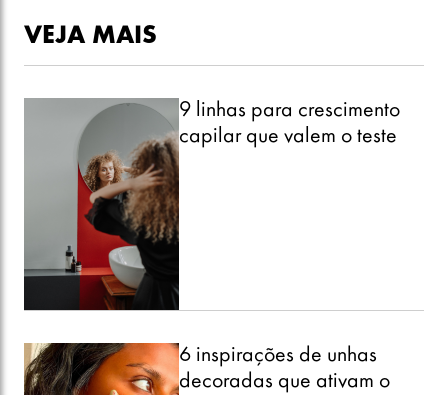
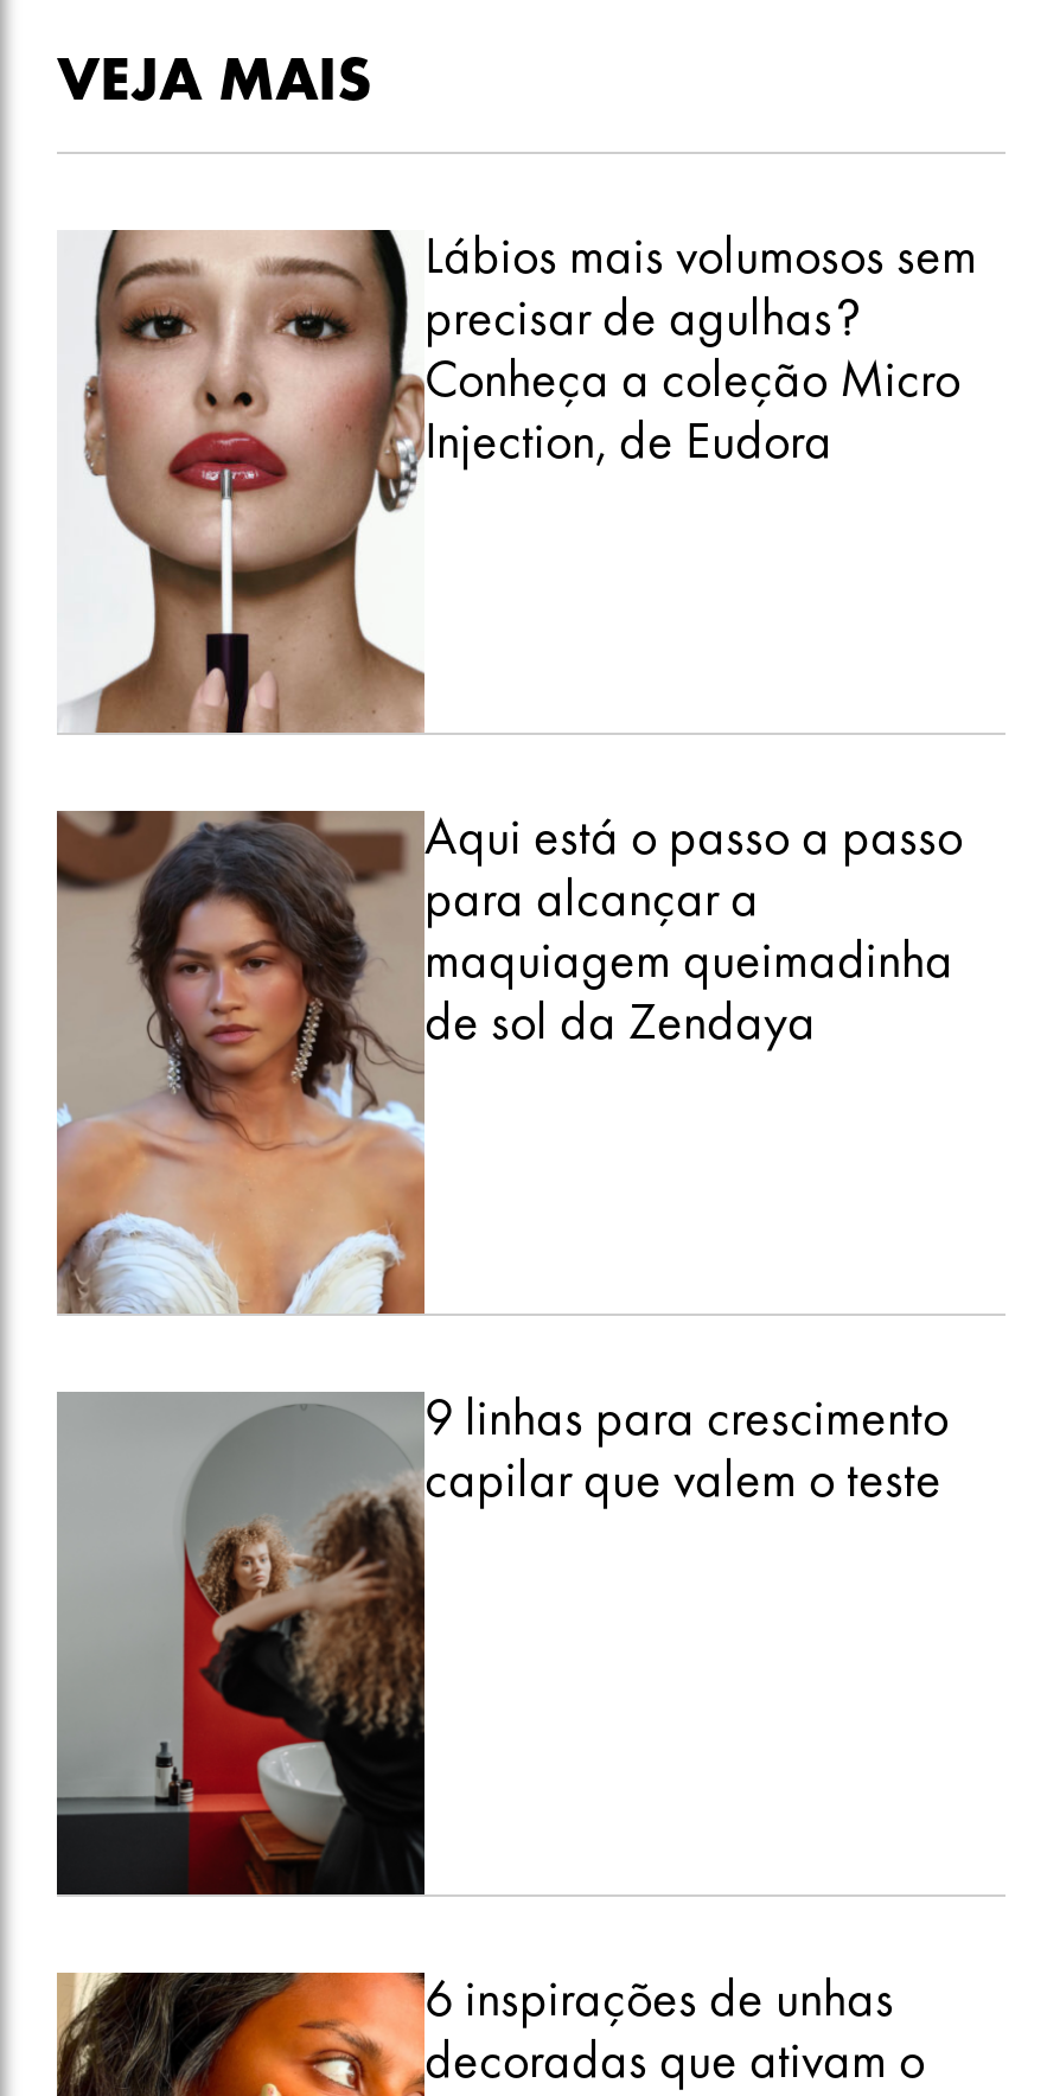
+ [image]
+ Aqui está o passo a passo
+ para alcançar a
+ maquiagem queimadinha
+ de sol da Zendaya

+ [image]
+ Lábios mais volumosos sem
+ precisar de agulhas?
+ Conheça a coleção Micro
+ Injection, de Eudora
